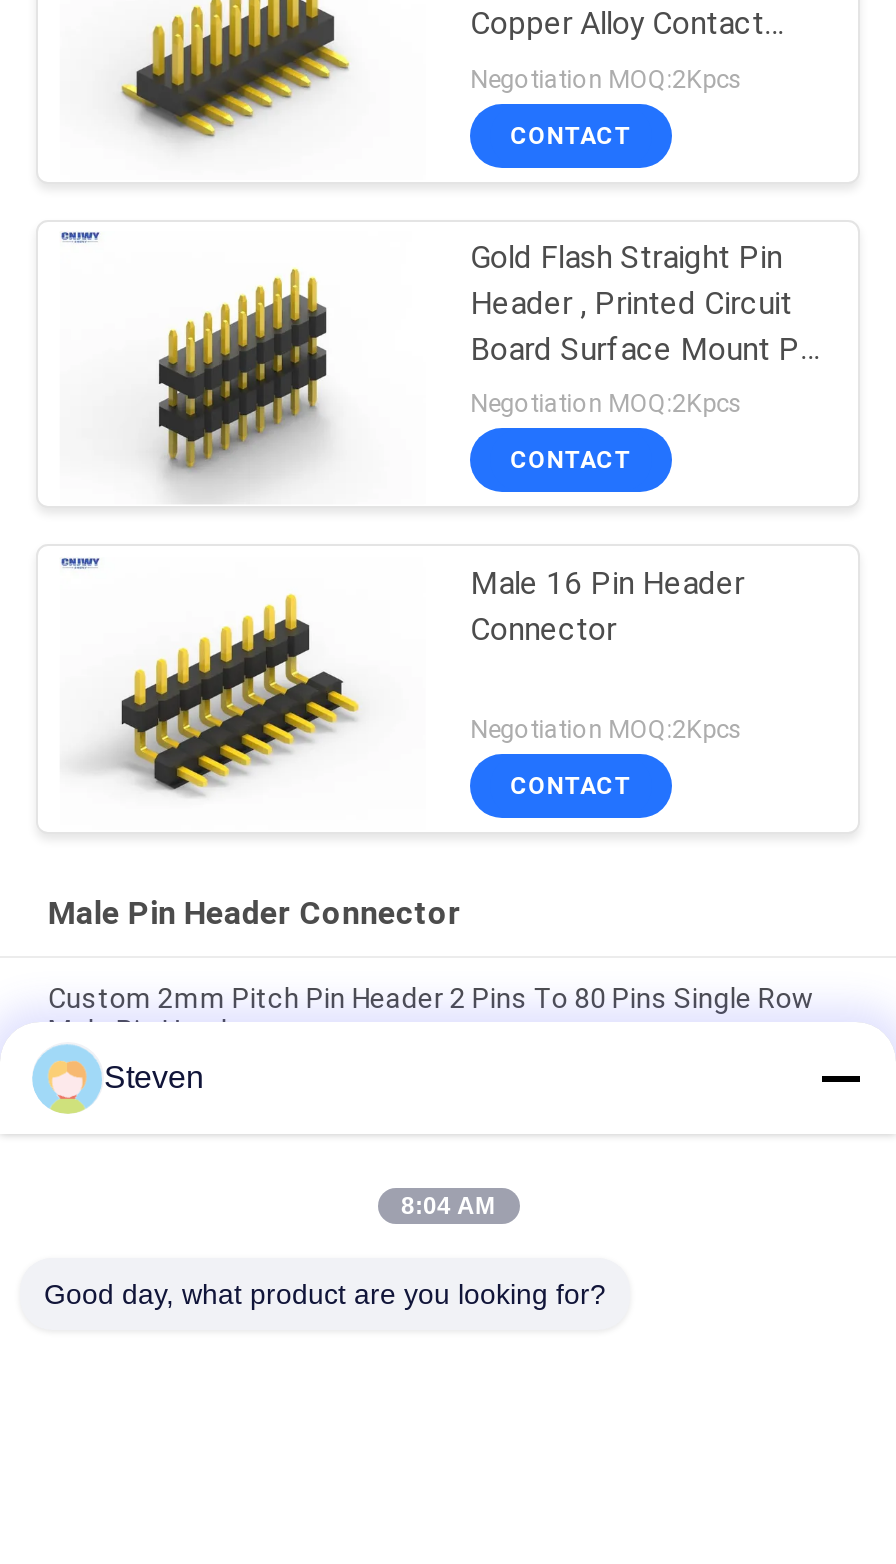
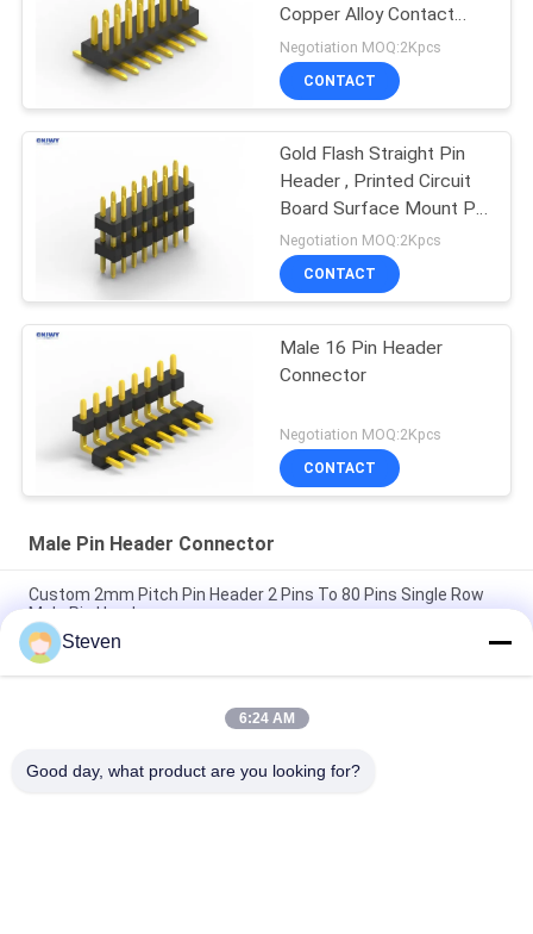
- 8:04 AM
+ 6:24 AM
